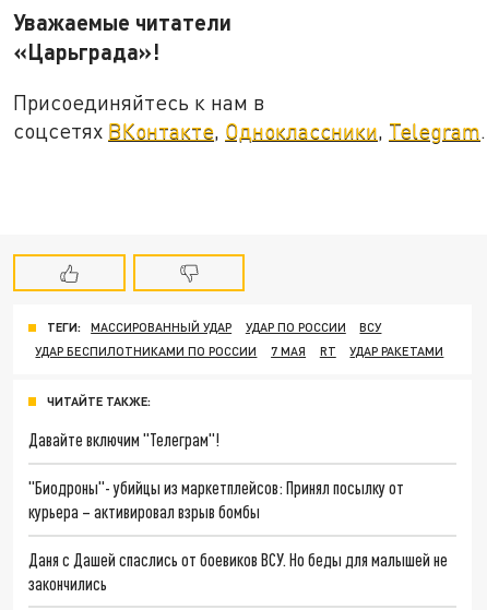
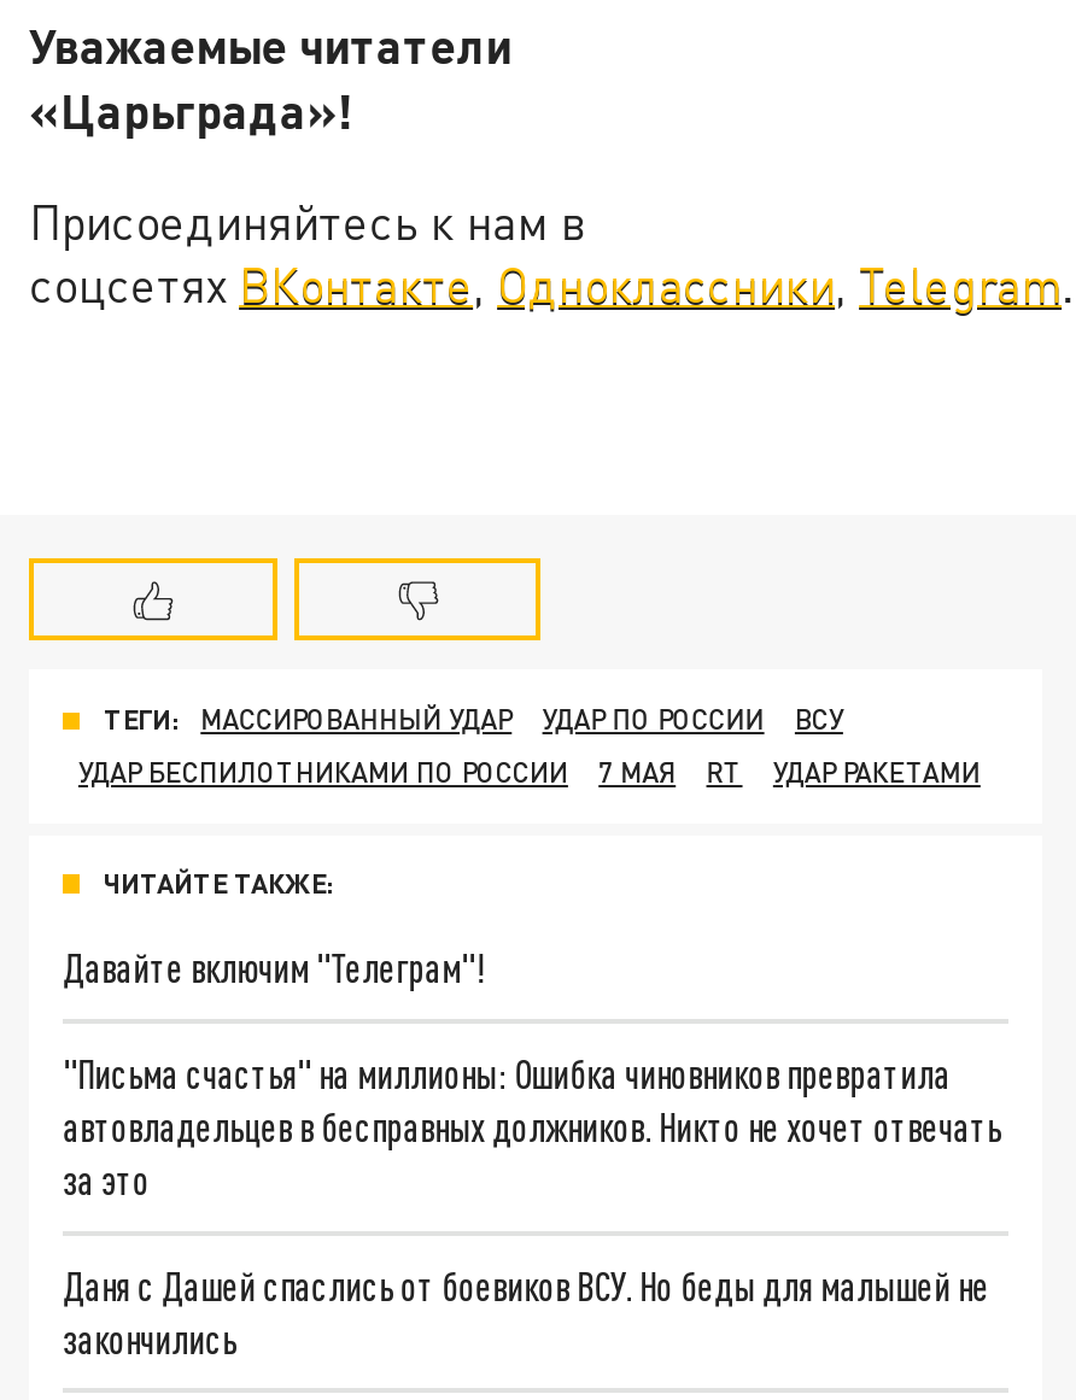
- "Биодроны"- убийцы из маркетплейсов: Принял посылку от
- курьера – активировал взрыв бомбы
+ "Письма счастья" на миллионы: Ошибка чиновников превратила
+ автовладельцев в бесправных должников. Никто не хочет отвечать
+ за это
